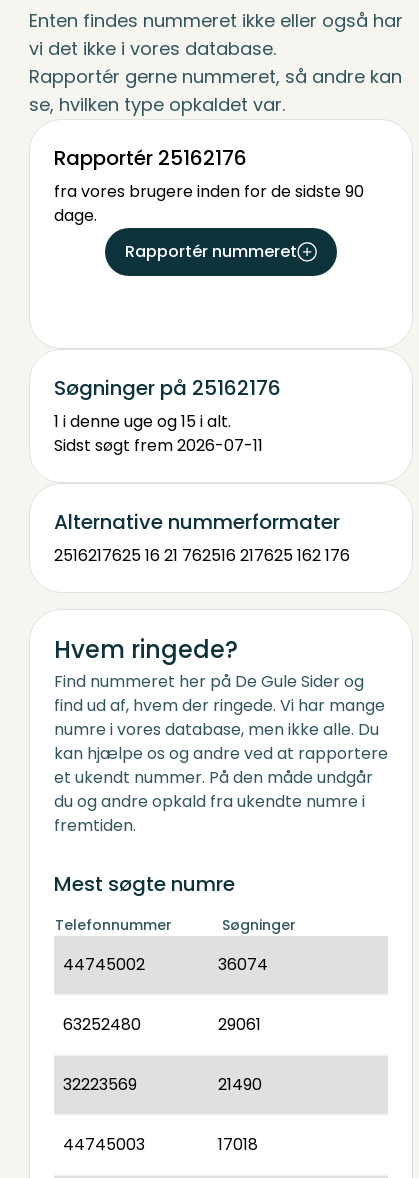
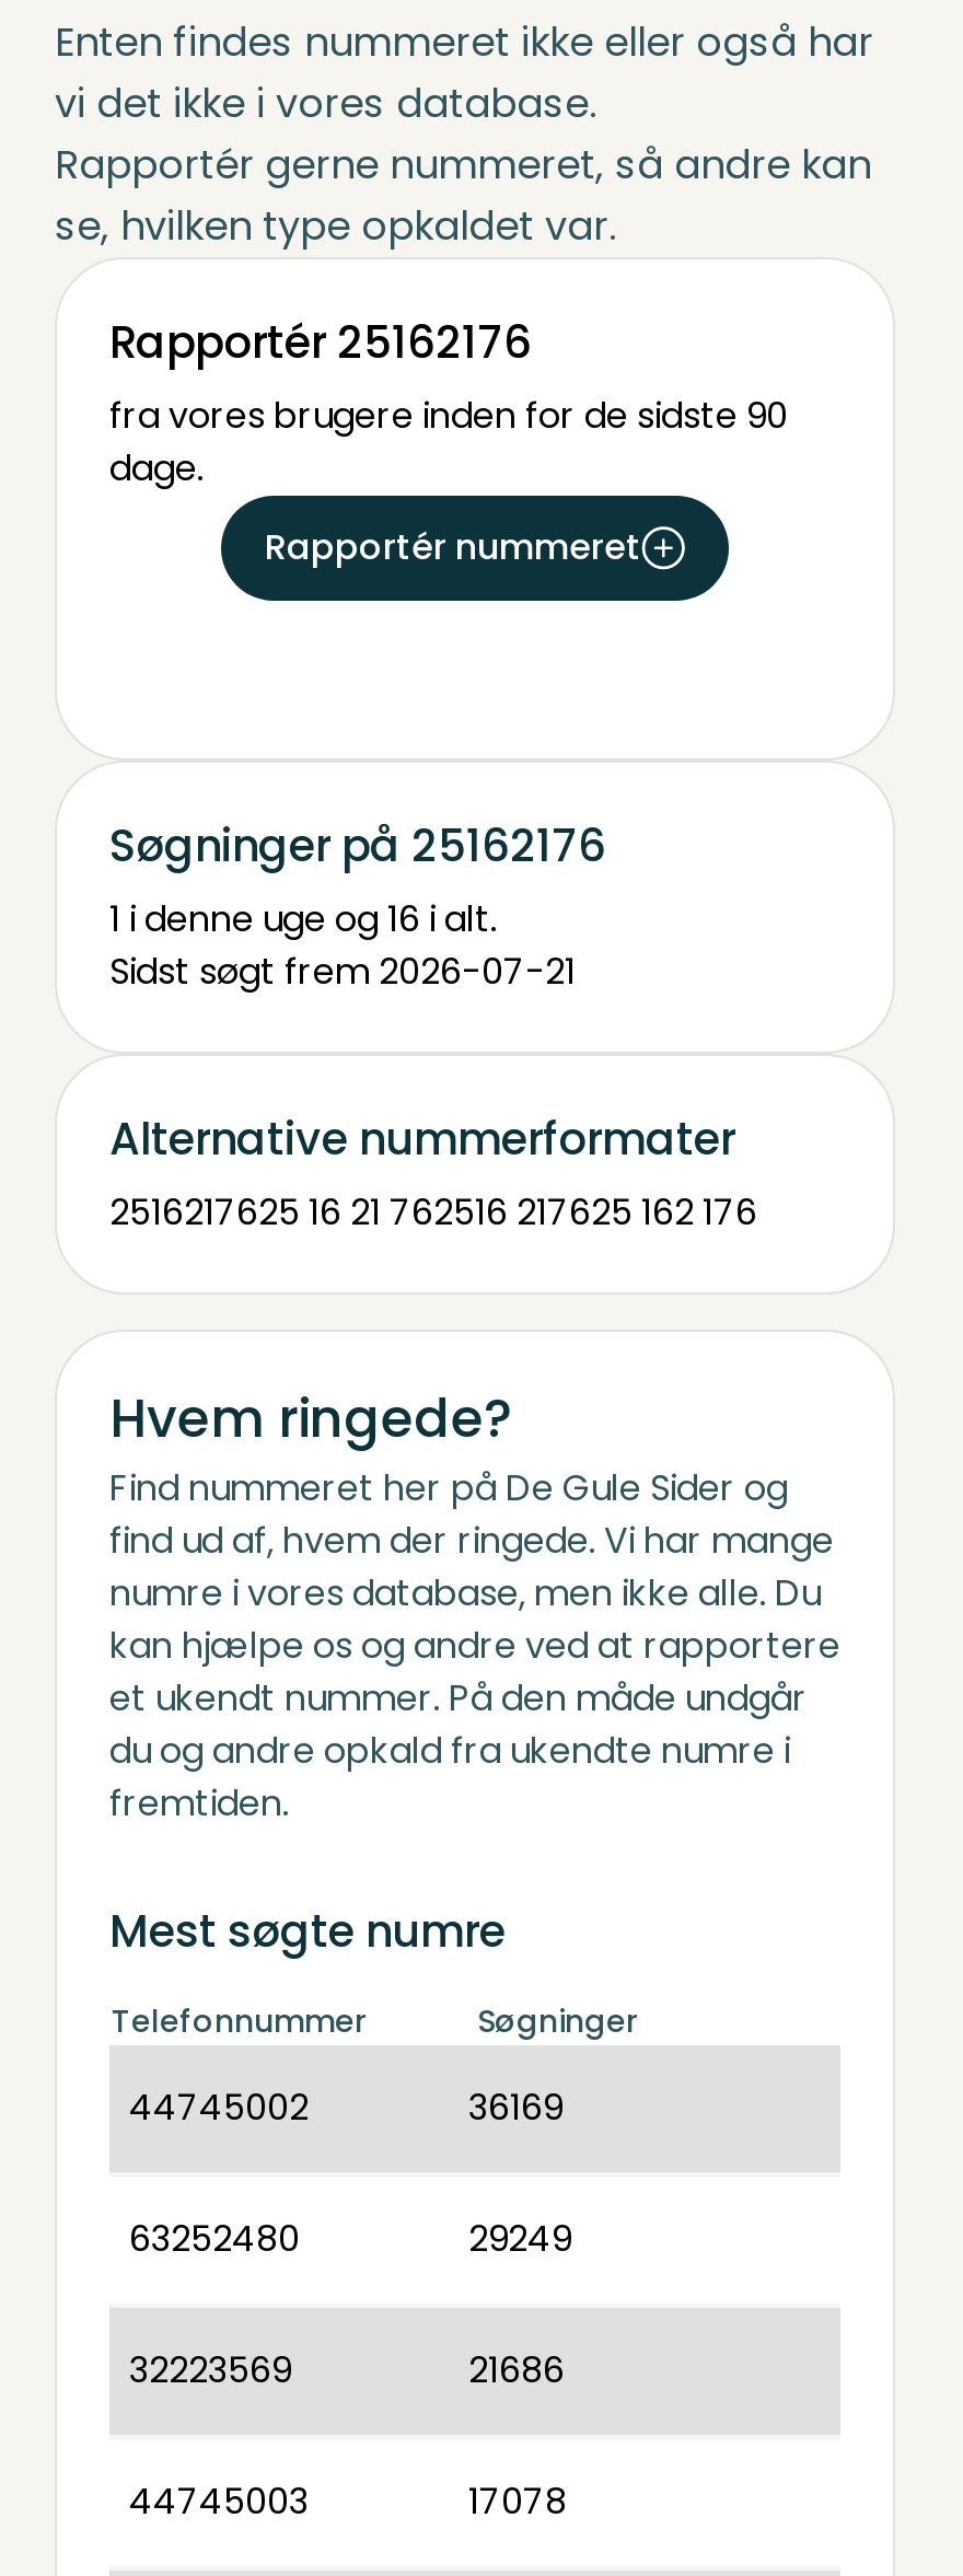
- 1 i denne uge og 15 i alt.
+ 1 i denne uge og 16 i alt.

- Sidst søgt frem 2026-07-11
+ Sidst søgt frem 2026-07-21

- 36074
+ 36169

- 29061
+ 29249

- 21490
+ 21686

- 17018
+ 17078
